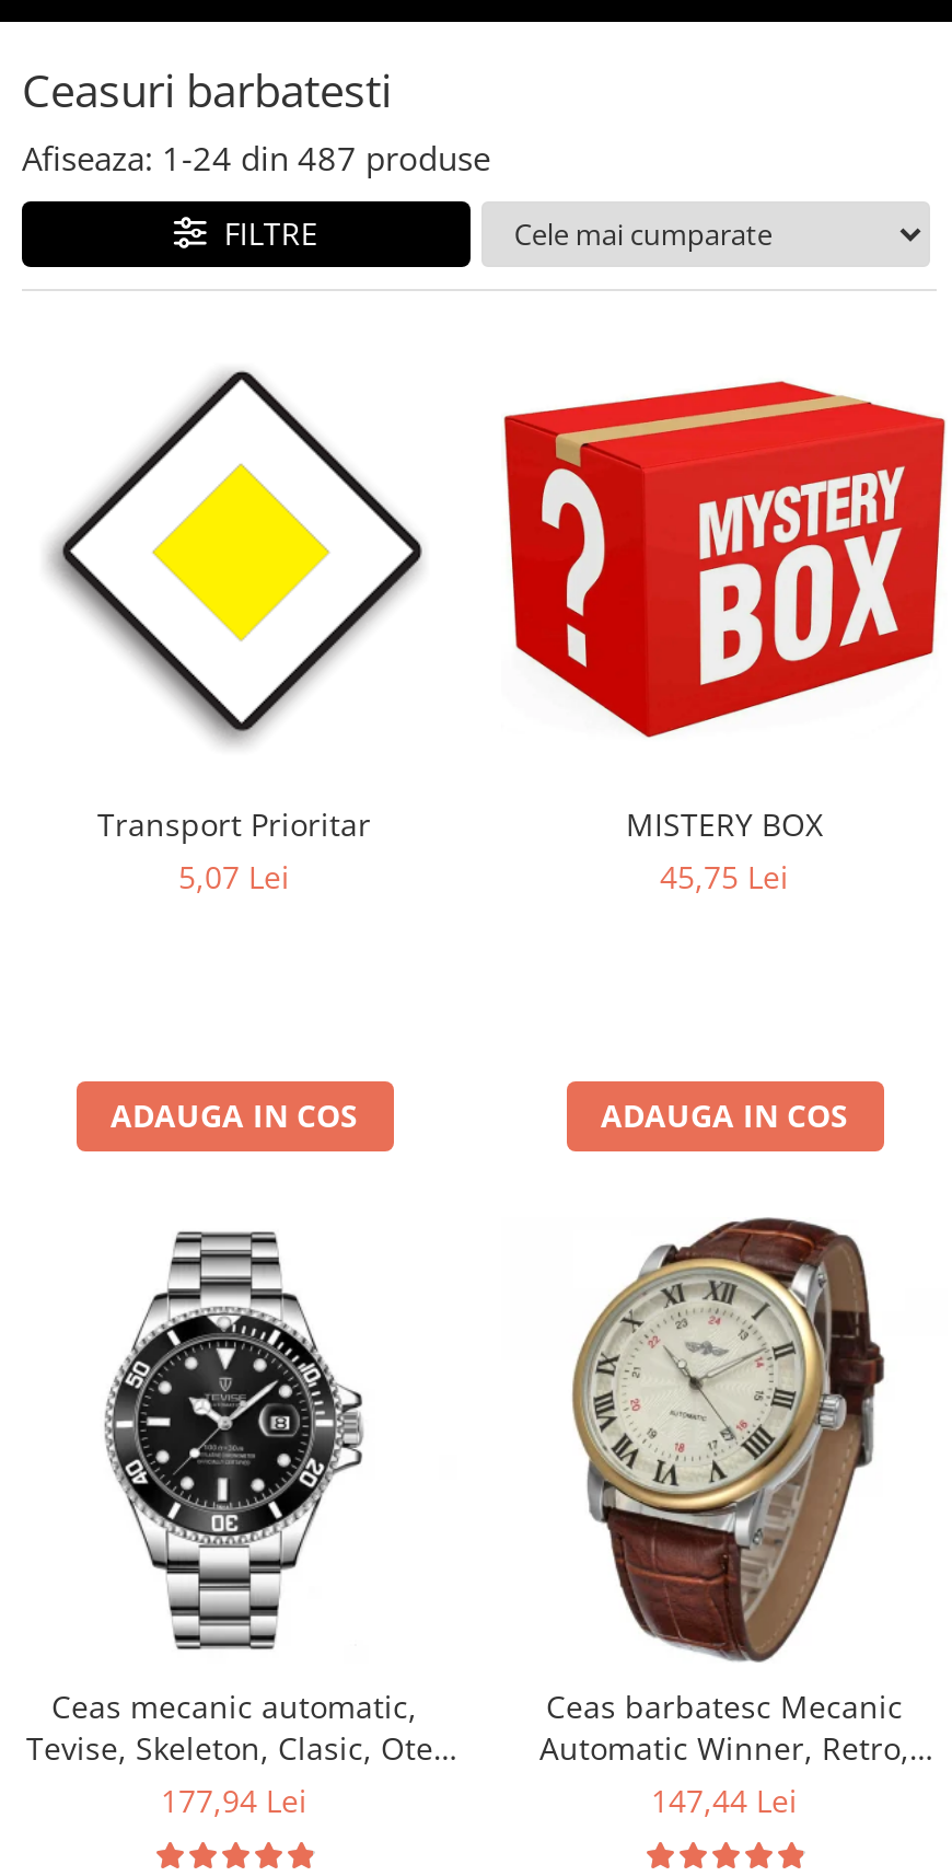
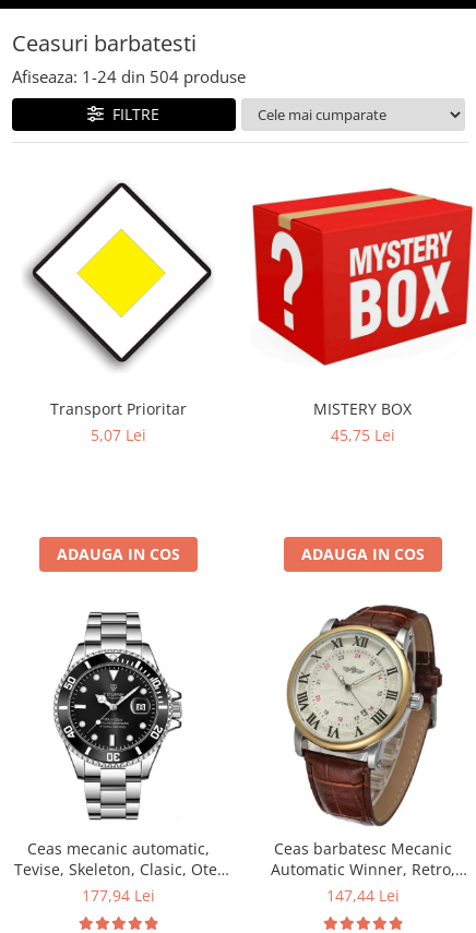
- Afiseaza: 1- 24 din 487 produse
+ Afiseaza: 1- 24 din 504 produse
